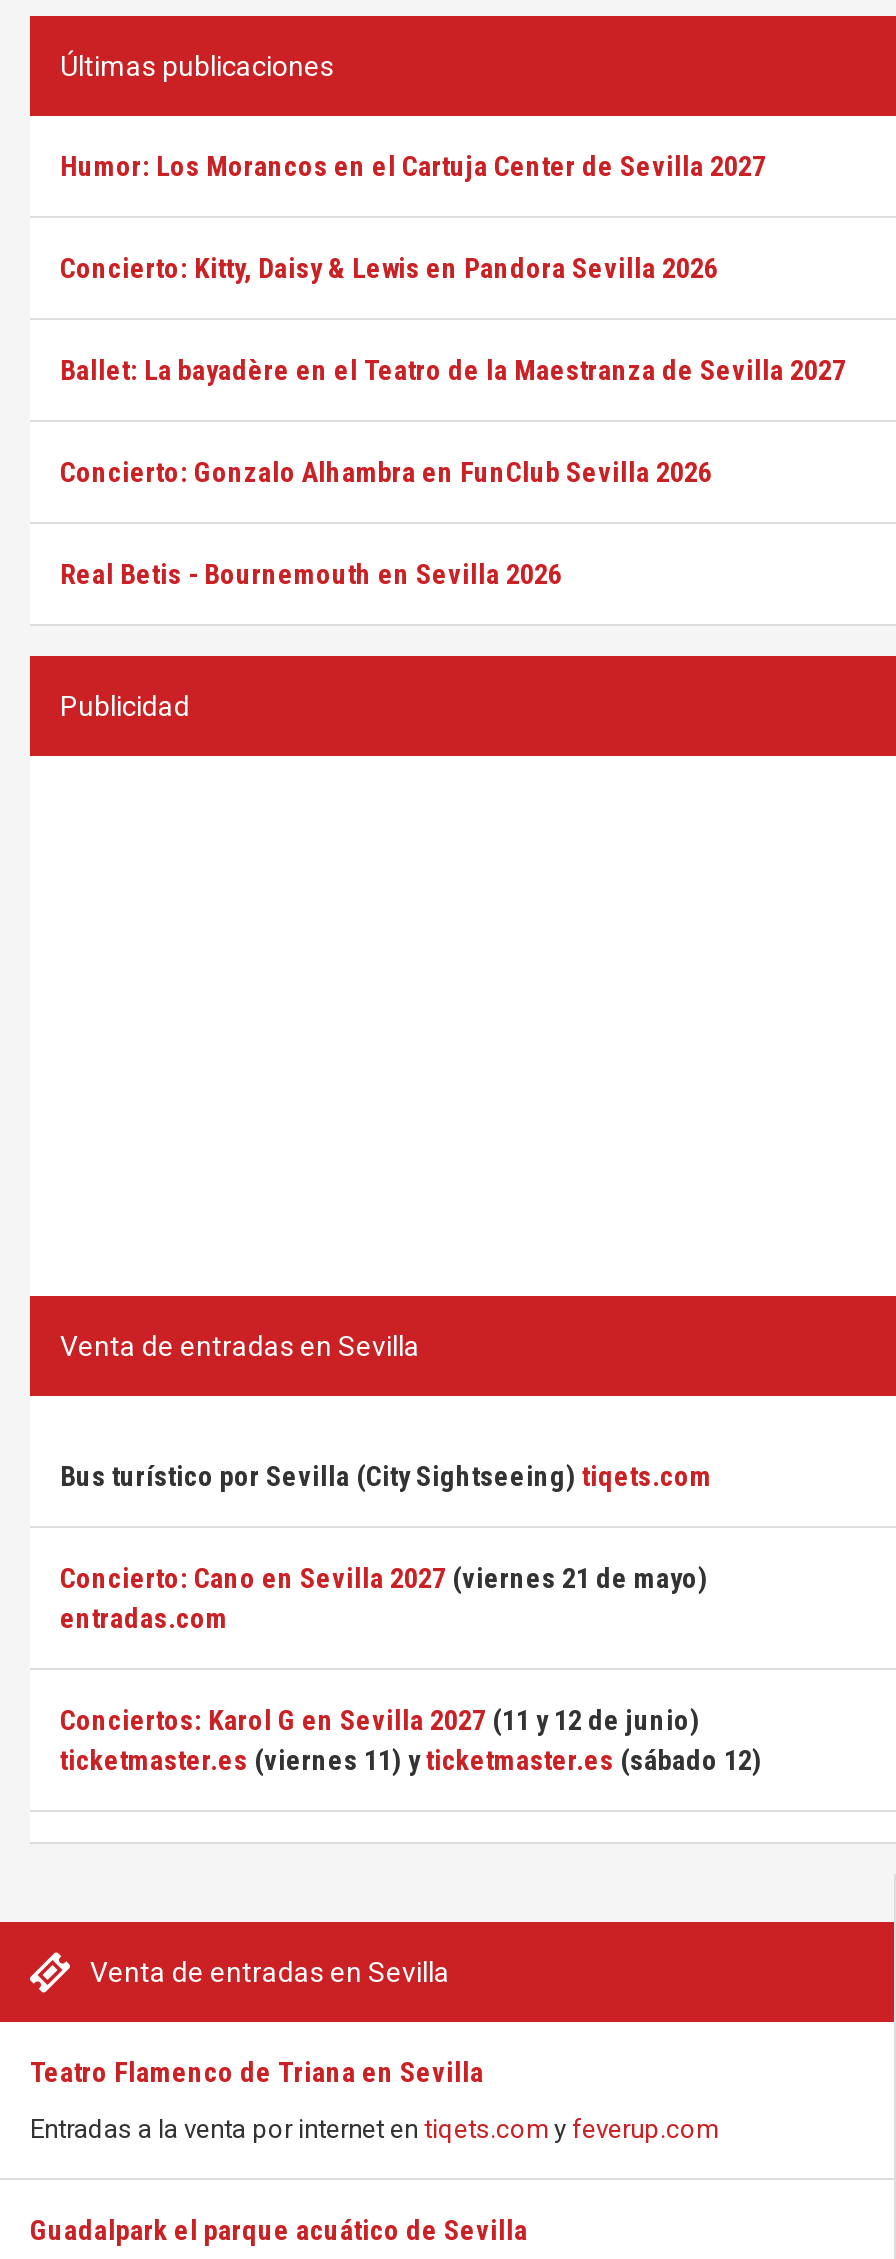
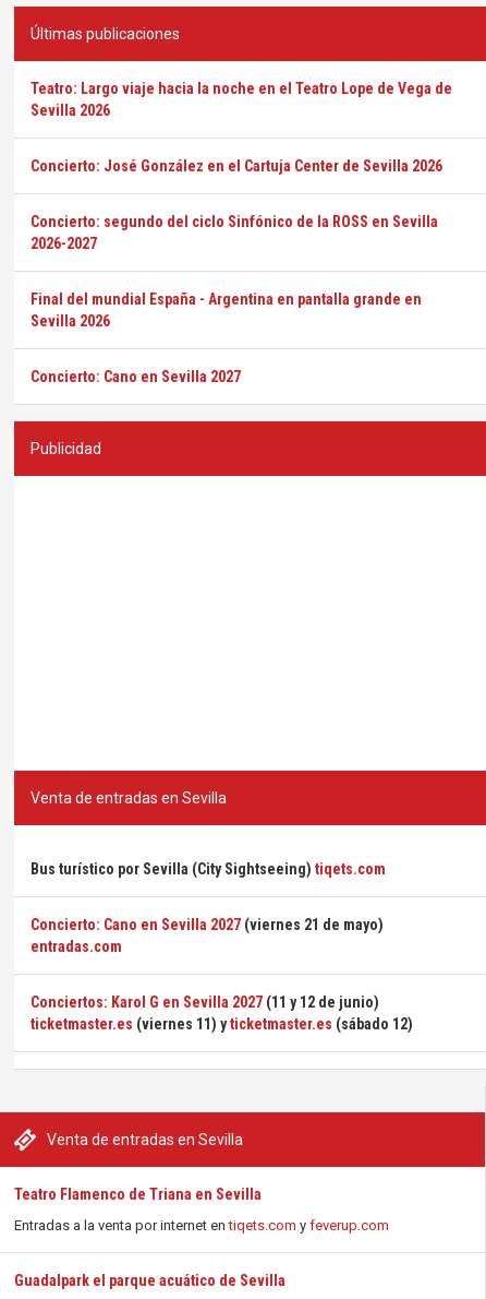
- Humor: Los Morancos en el Cartuja Center de Sevilla 2027
+ Teatro: Largo viaje hacia la noche en el Teatro Lope de Vega de
+ Sevilla 2026

- Concierto: Kitty, Daisy & Lewis en Pandora Sevilla 2026
+ Concierto: José González en el Cartuja Center de Sevilla 2026

- Ballet: La bayadère en el Teatro de la Maestranza de Sevilla 2027
+ Concierto: segundo del ciclo Sinfónico de la ROSS en Sevilla
+ 2026-2027

- Concierto: Gonzalo Alhambra en FunClub Sevilla 2026
+ Final del mundial España - Argentina en pantalla grande en
+ Sevilla 2026

- Real Betis - Bournemouth en Sevilla 2026
+ Concierto: Cano en Sevilla 2027
